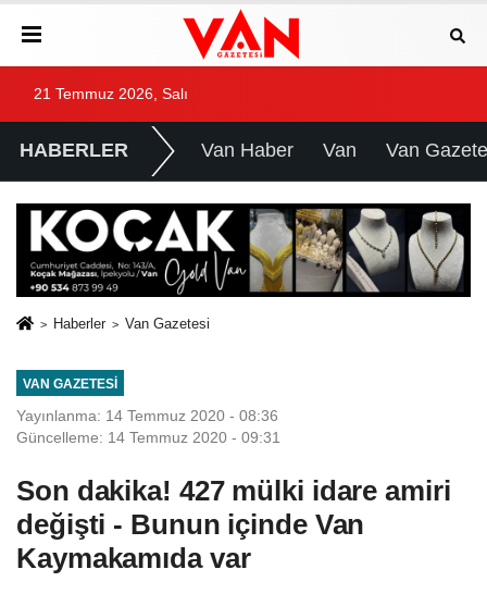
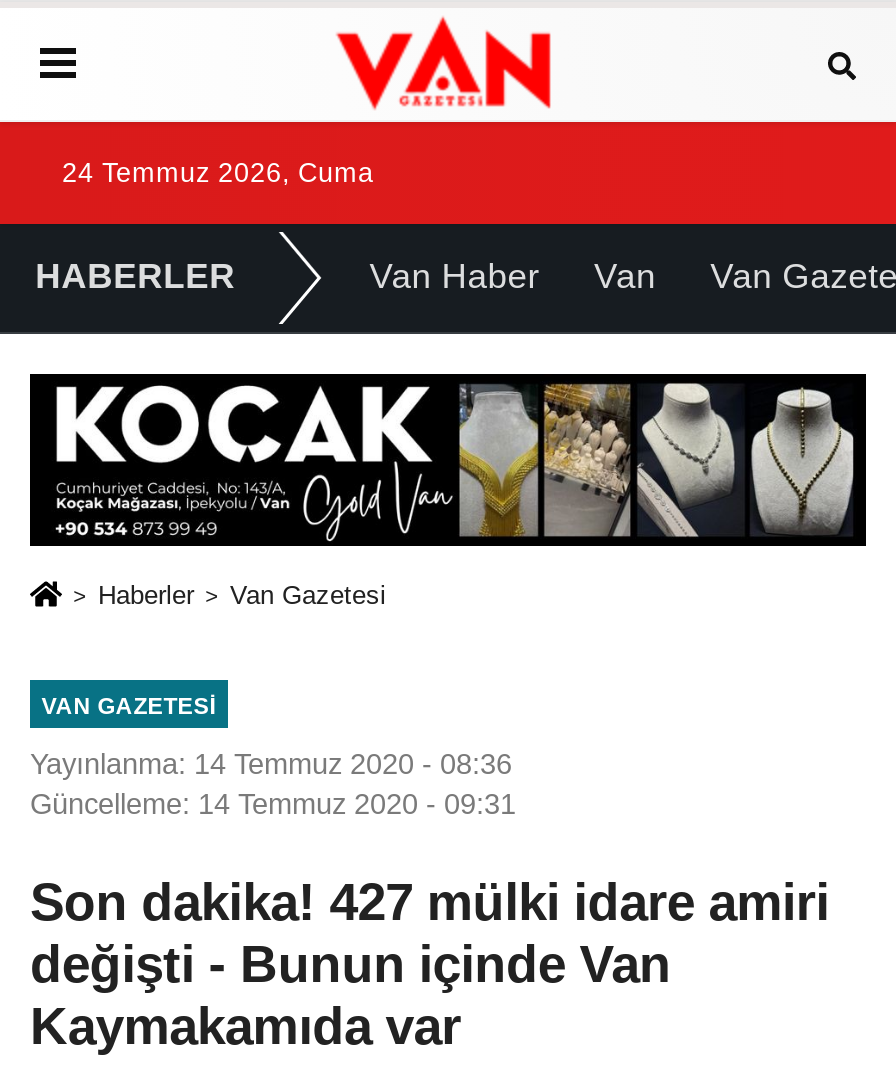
- 21 Temmuz 2026, Salı
+ 24 Temmuz 2026, Cuma
